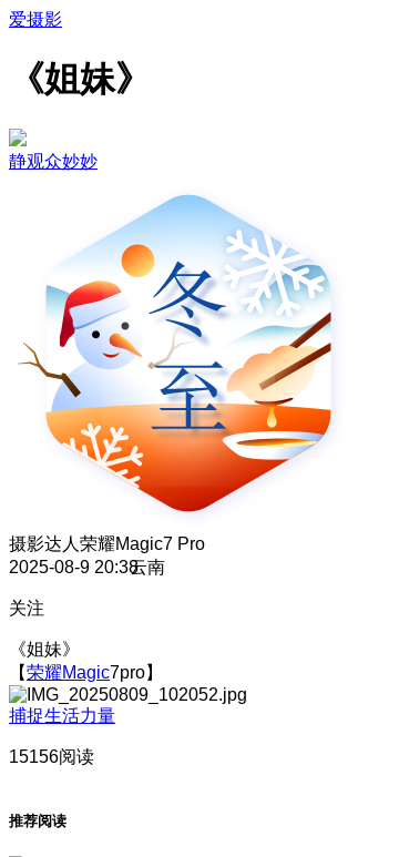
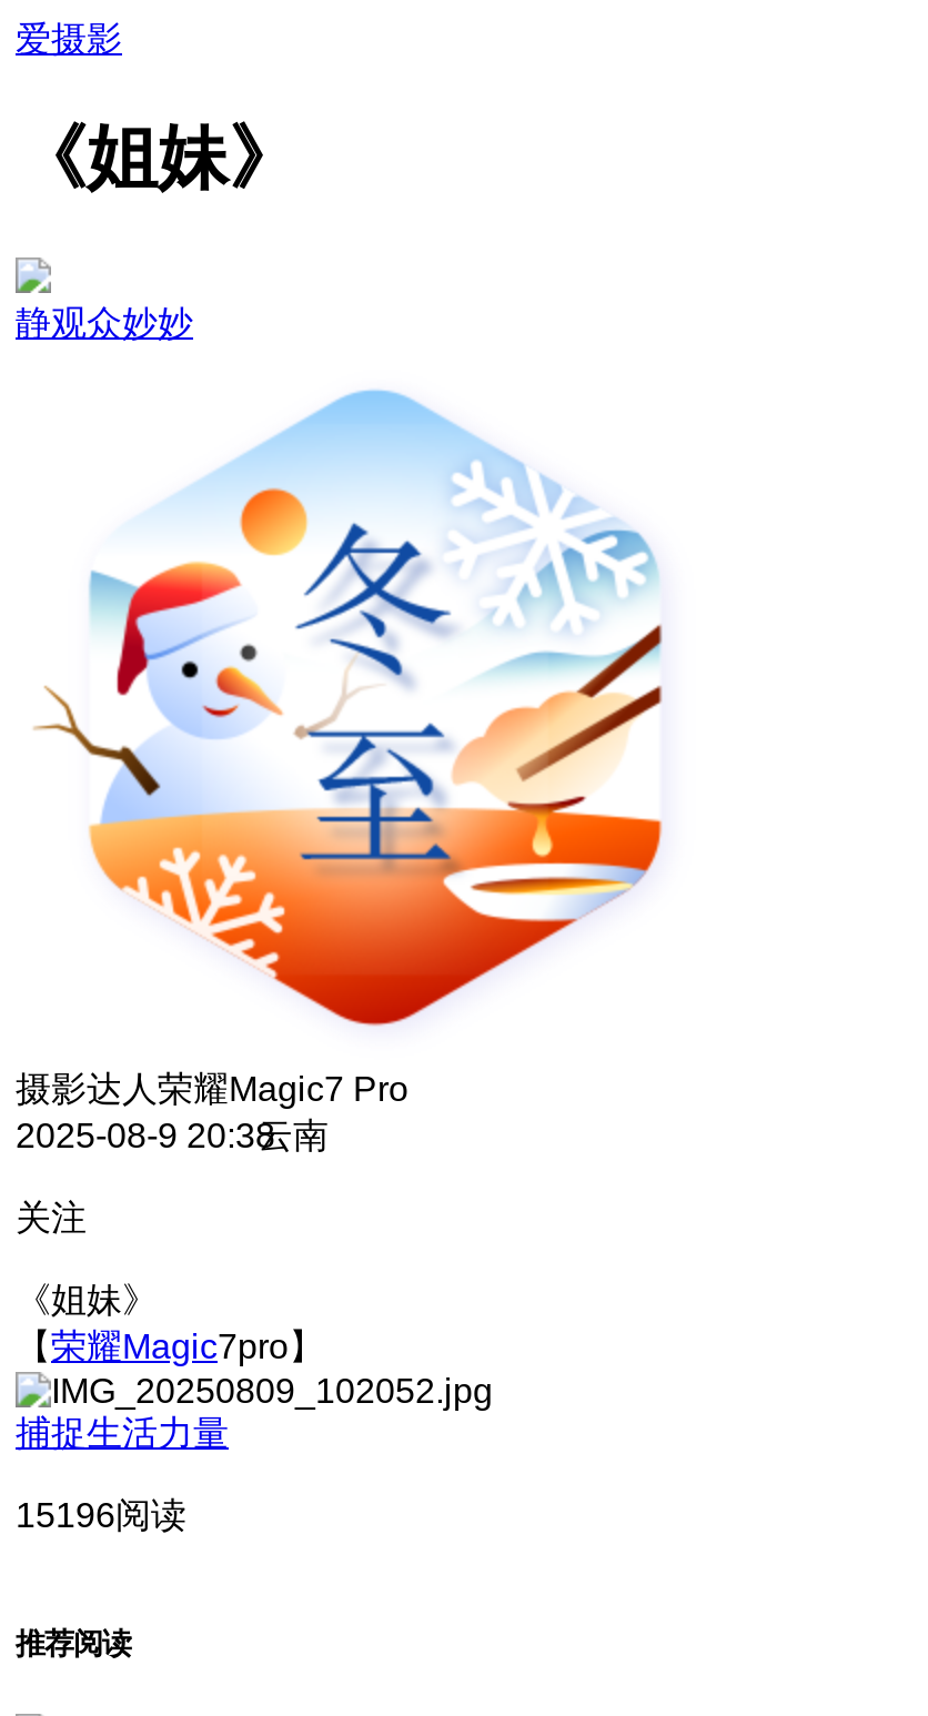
- 15156阅读
+ 15196阅读
